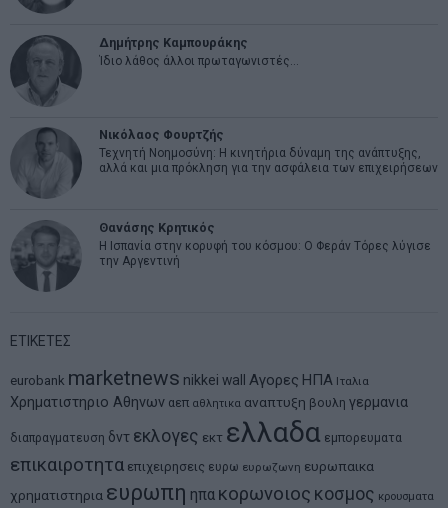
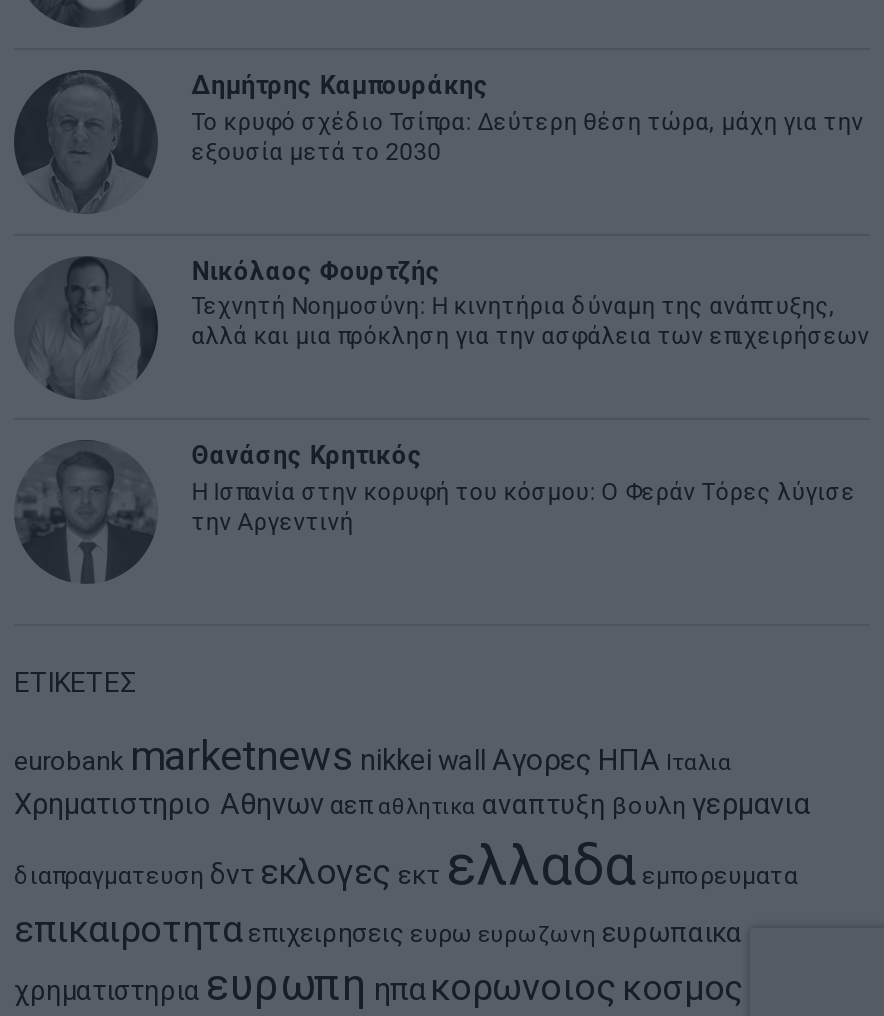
- Ίδιο λάθος άλλοι πρωταγωνιστές…
+ Το κρυφό σχέδιο Τσίπρα: Δεύτερη θέση τώρα, μάχη για την
+ εξουσία μετά το 2030
